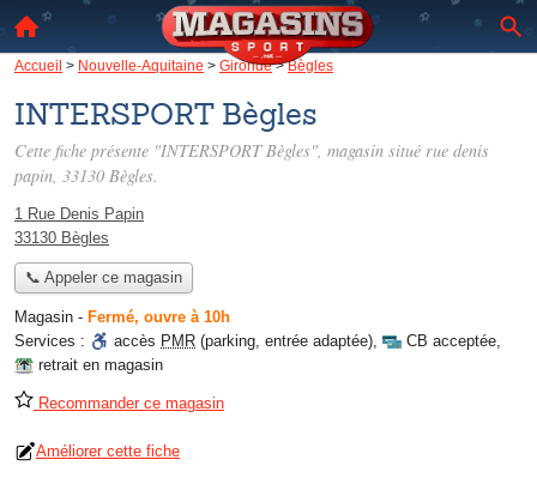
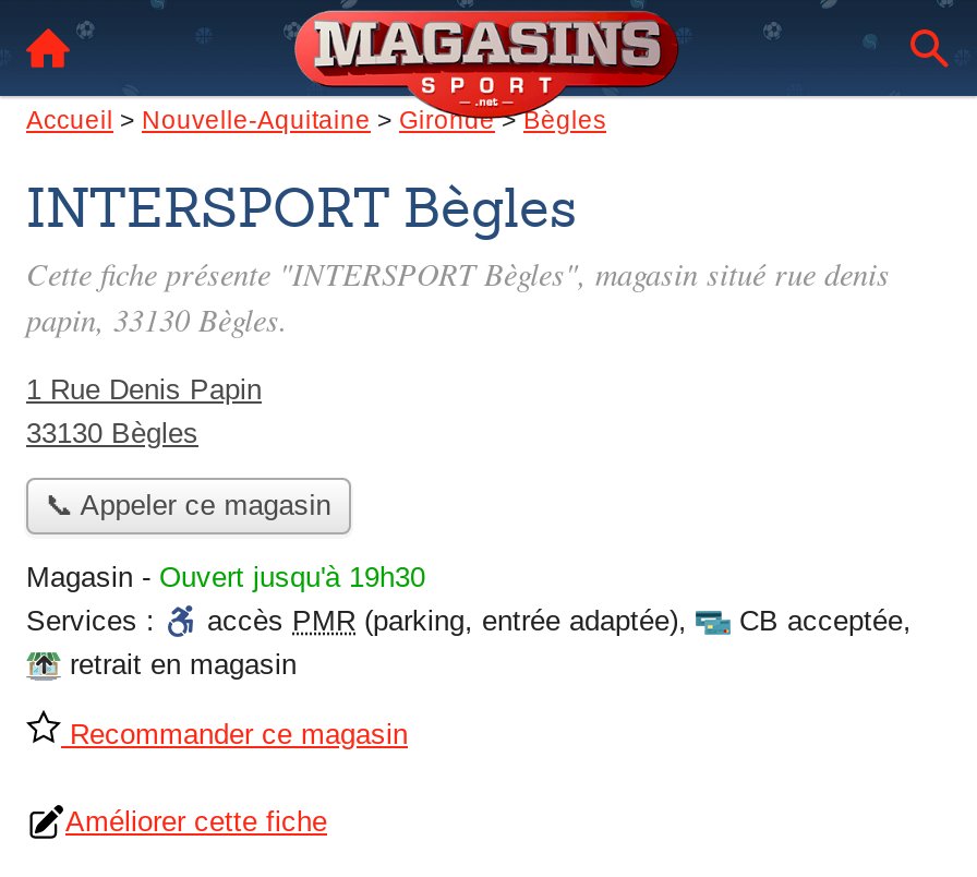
- Magasin - Fermé, ouvre à 10h
+ Magasin - Ouvert jusqu'à 19h30
